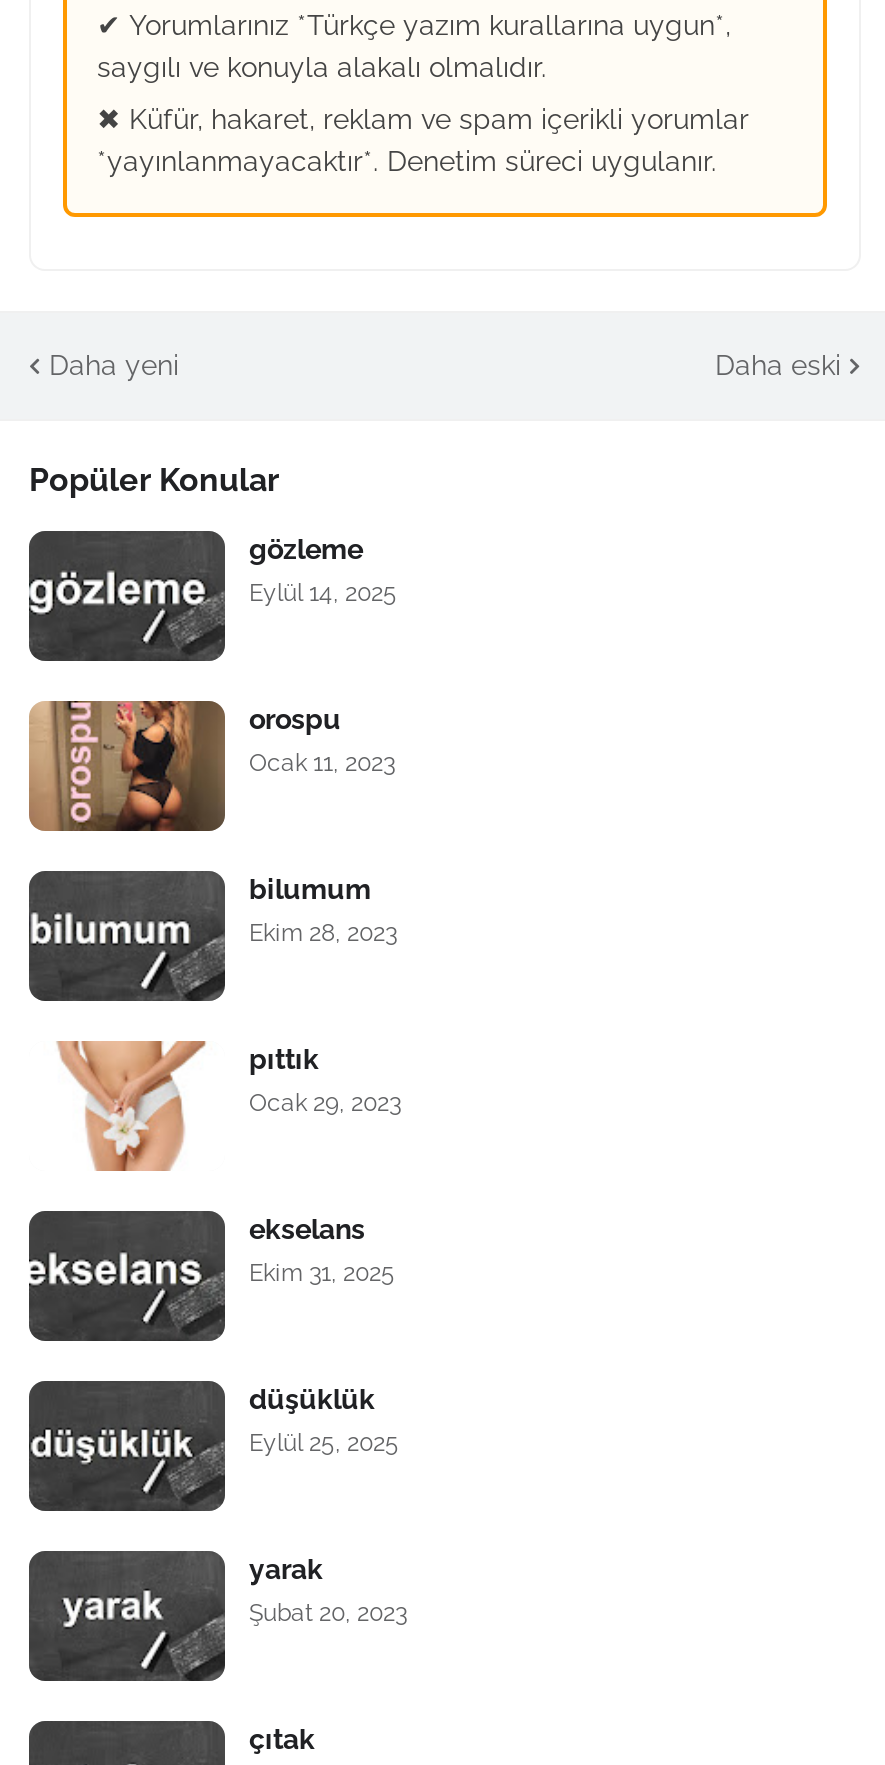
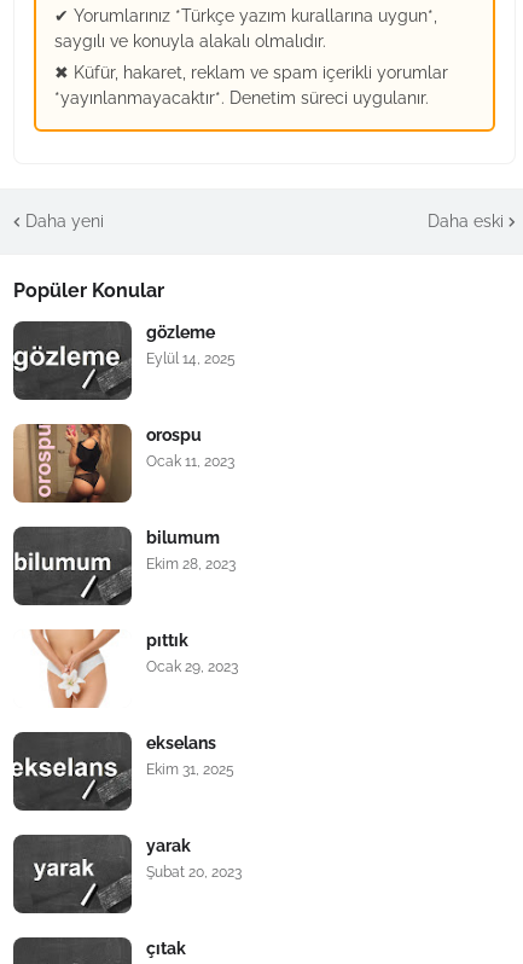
- düşüklük
- Eylül 25, 2025
